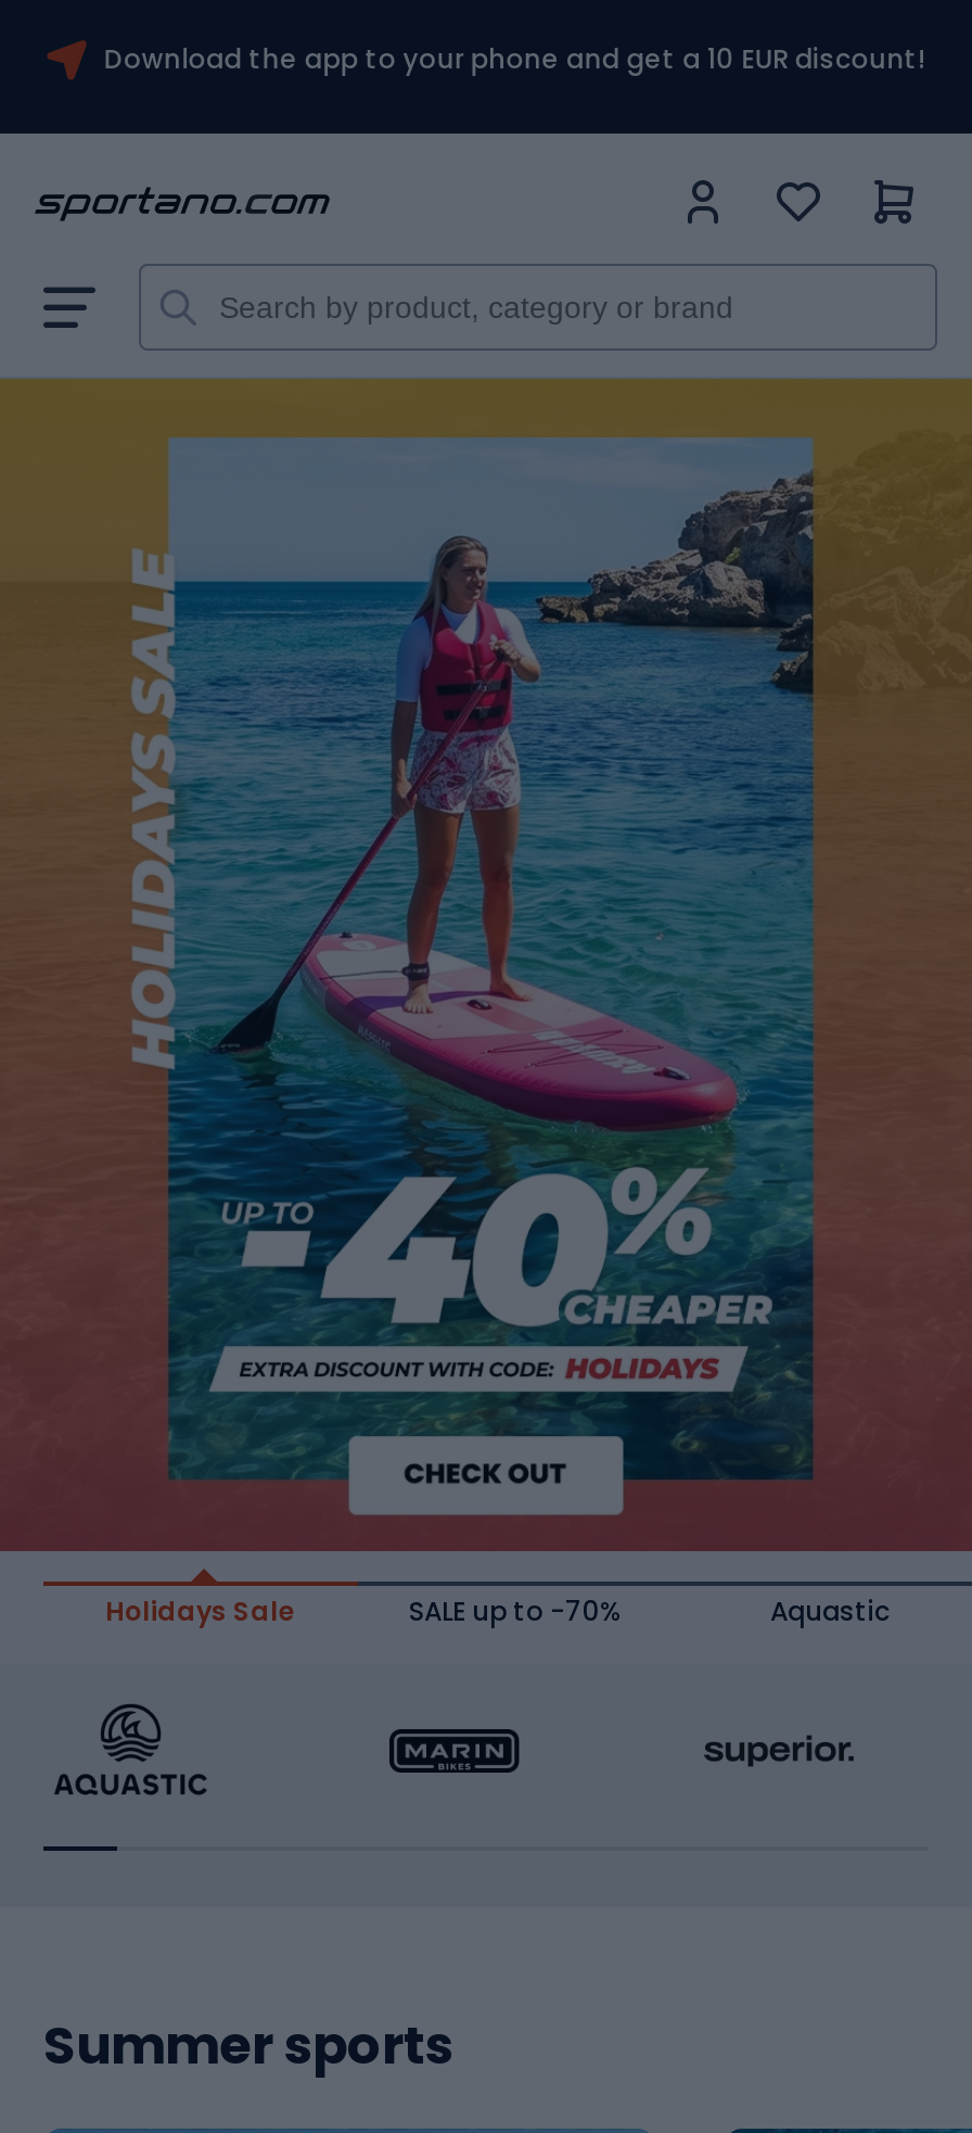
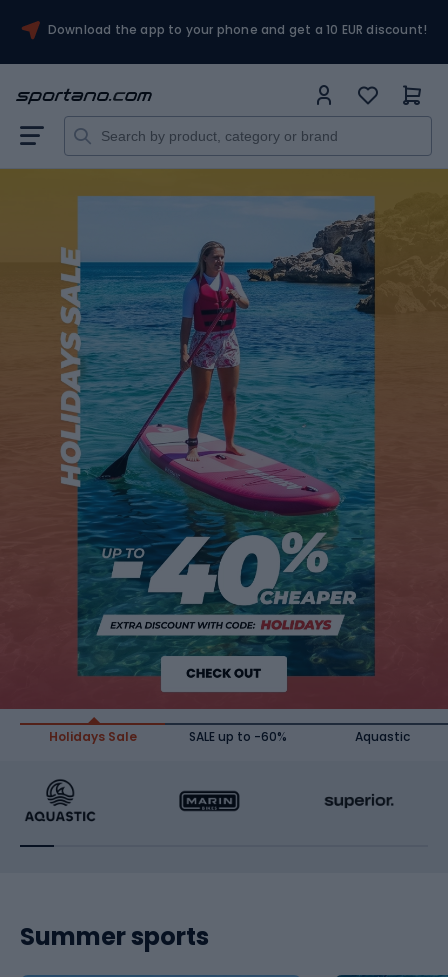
- SALE up to -70%
+ SALE up to -60%
